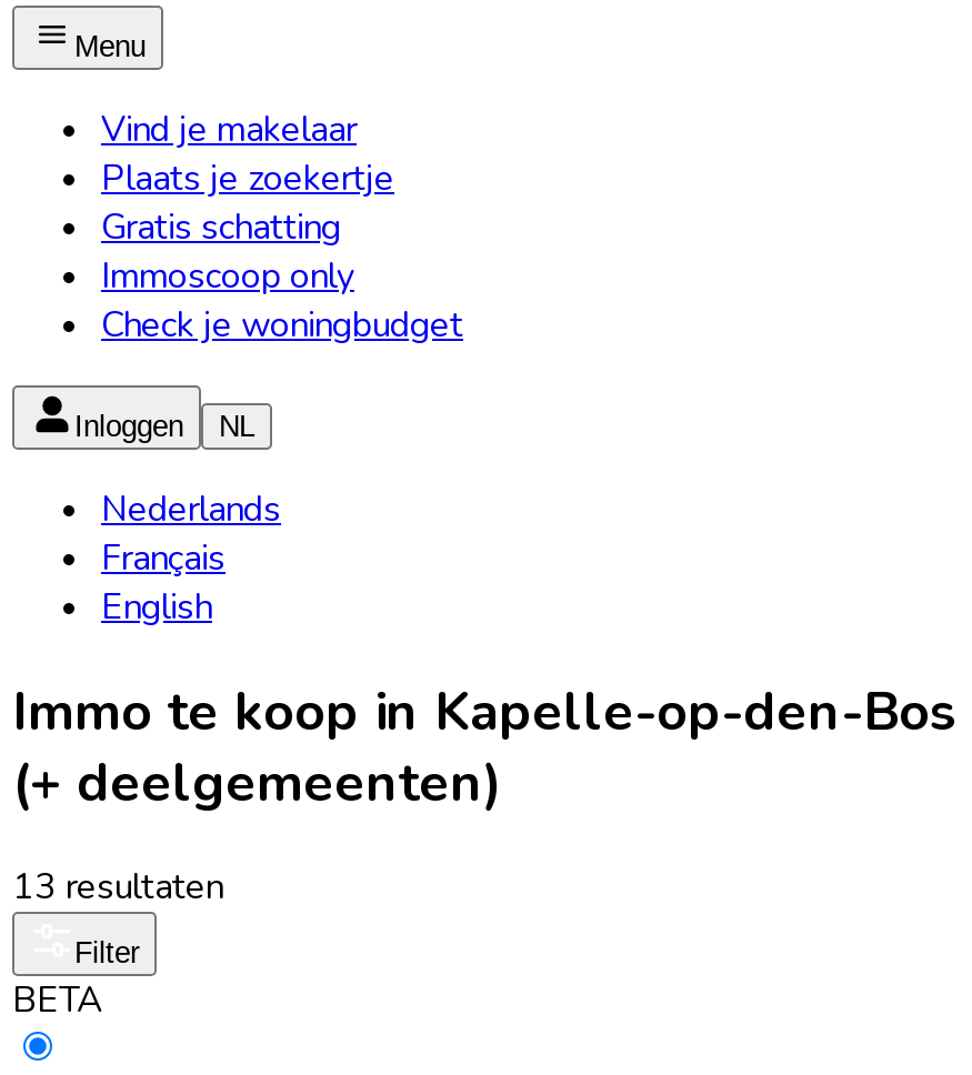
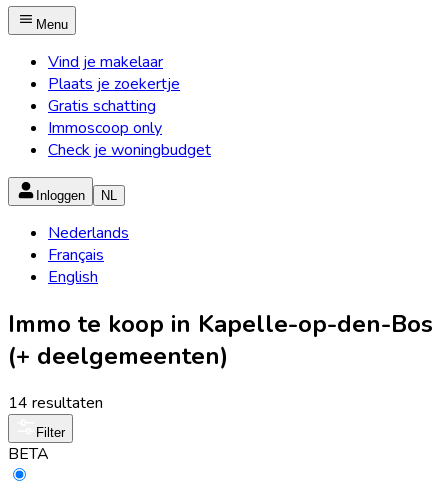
- 13 resultaten
+ 14 resultaten
